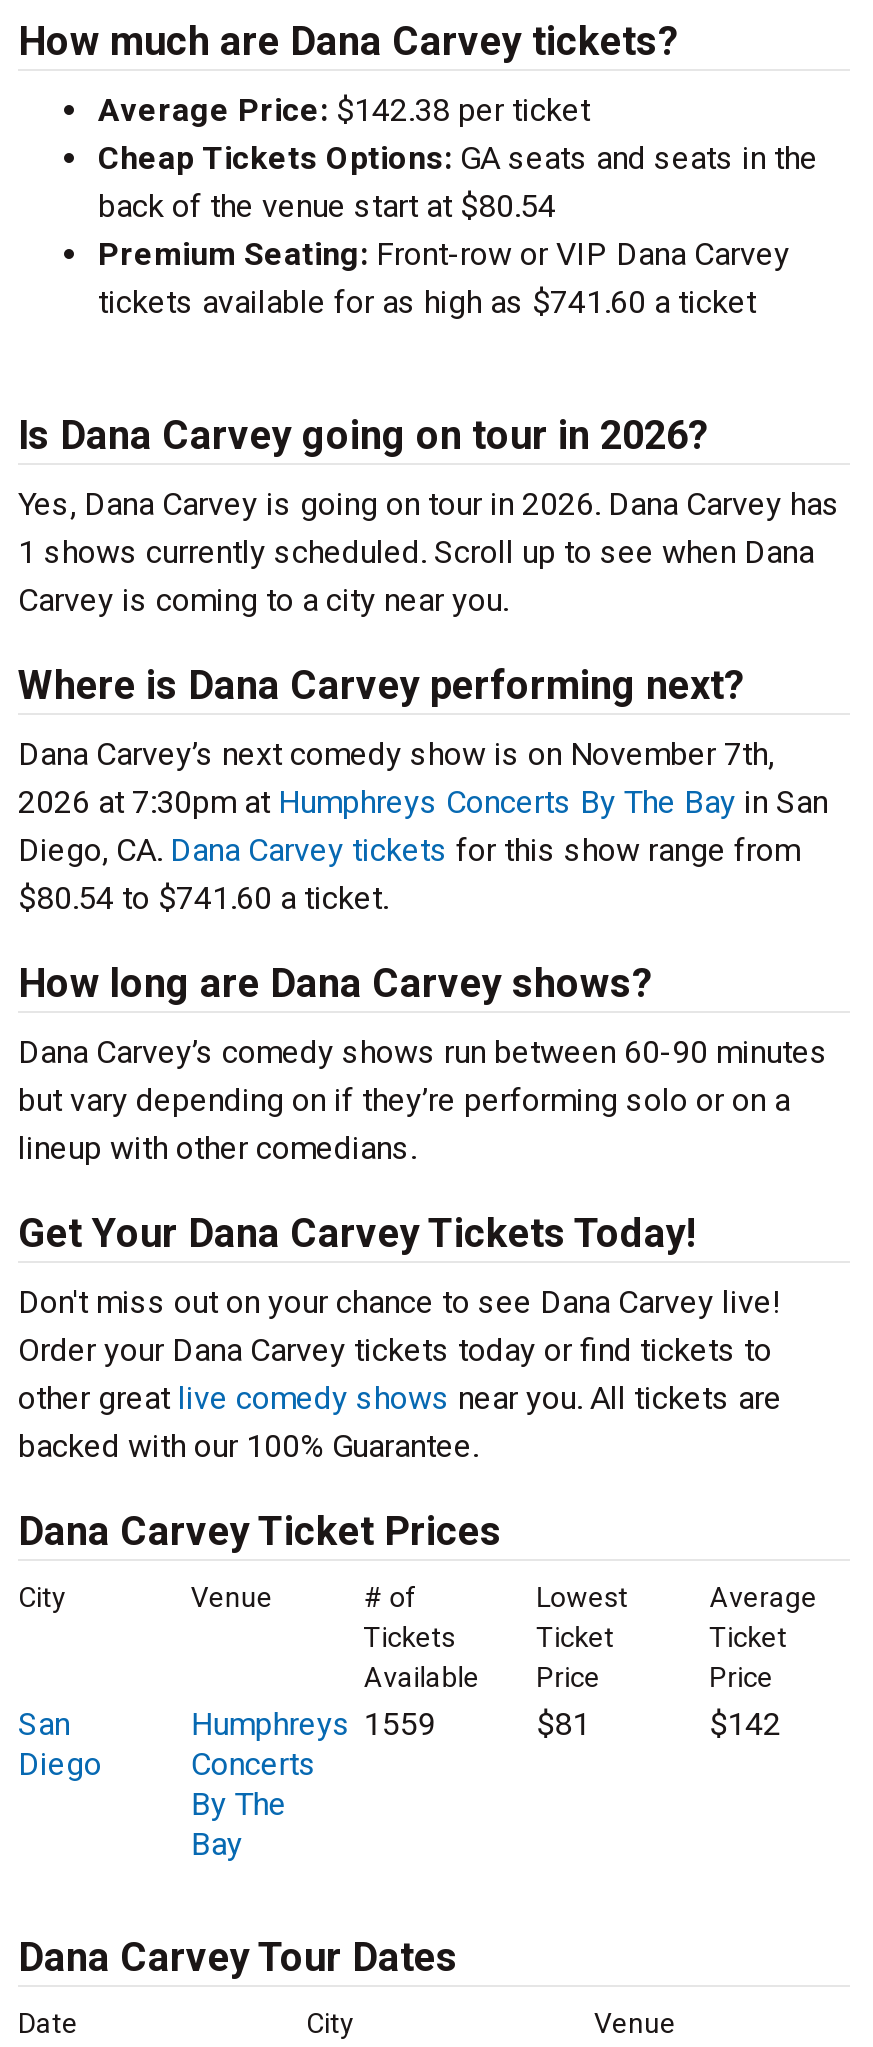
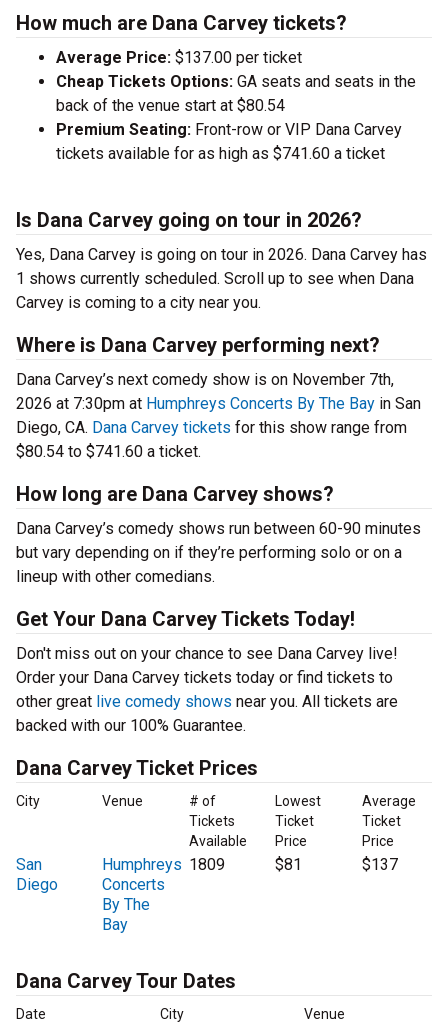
- Average Price: $142.38 per ticket
+ Average Price: $137.00 per ticket

- Humphreys 1559
+ Humphreys 1809

- $142
+ $137
